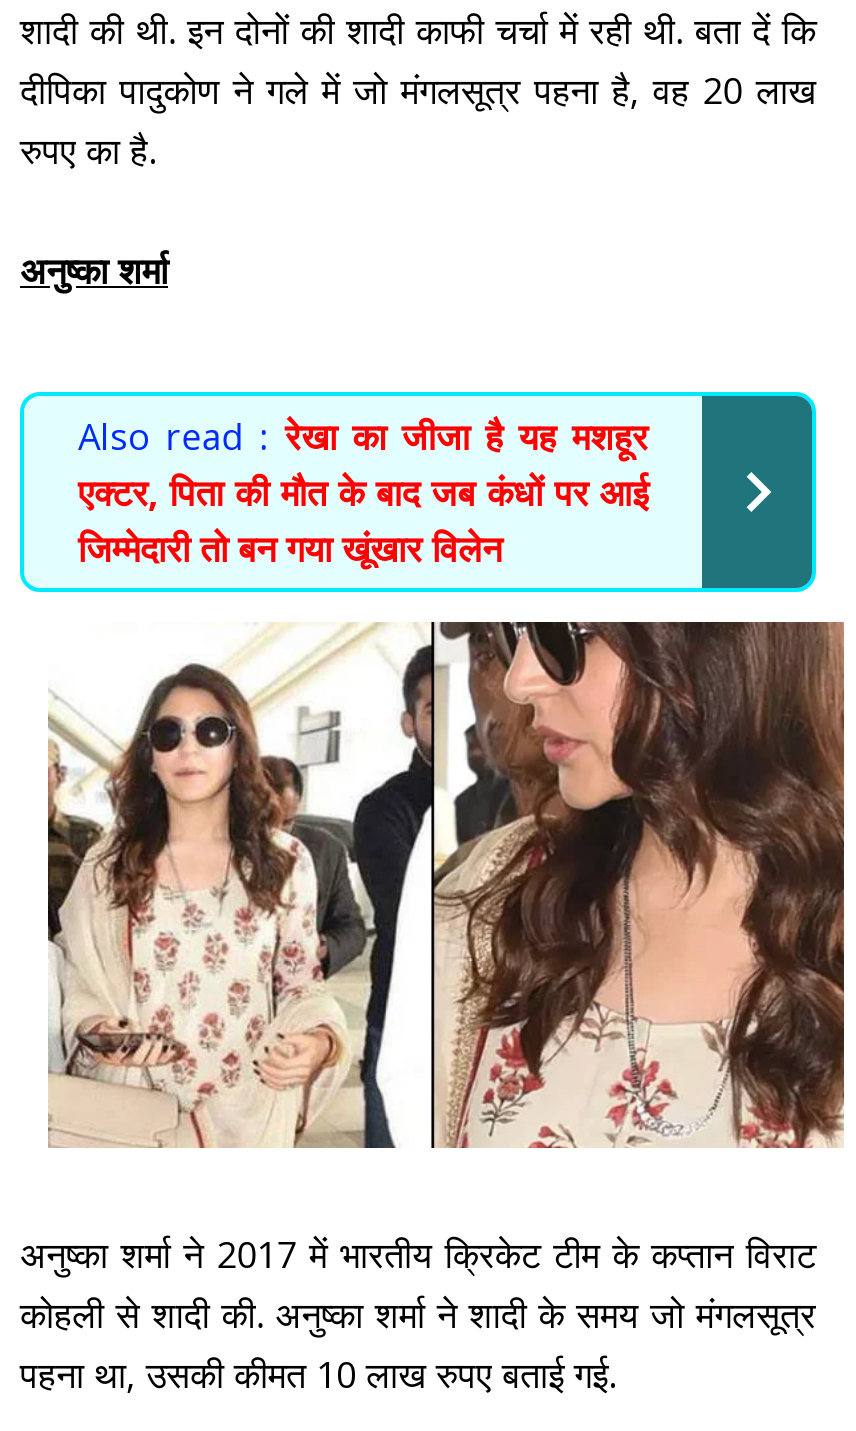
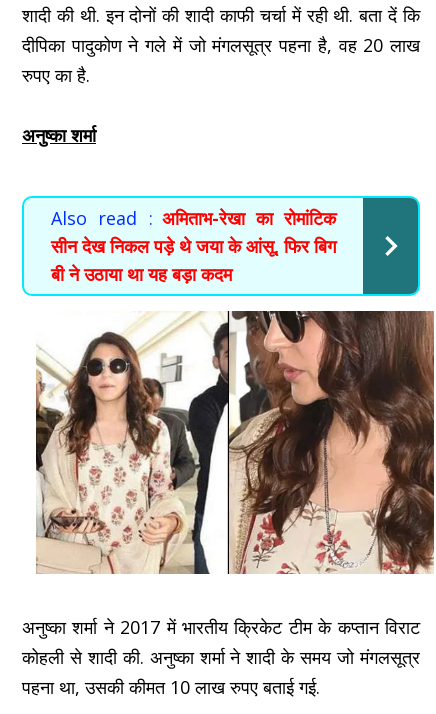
- Also read : रेखा का जीजा है यह मशहूर
- एक्टर, पिता की मौत के बाद जब कंधों पर आई
- जिम्मेदारी तो बन गया खूंखार विलेन
+ Also read : अमिताभ-रेखा का रोमांटिक
+ सीन देख निकल पड़े थे जया के आंसू, फिर बिग
+ बी ने उठाया था यह बड़ा कदम
